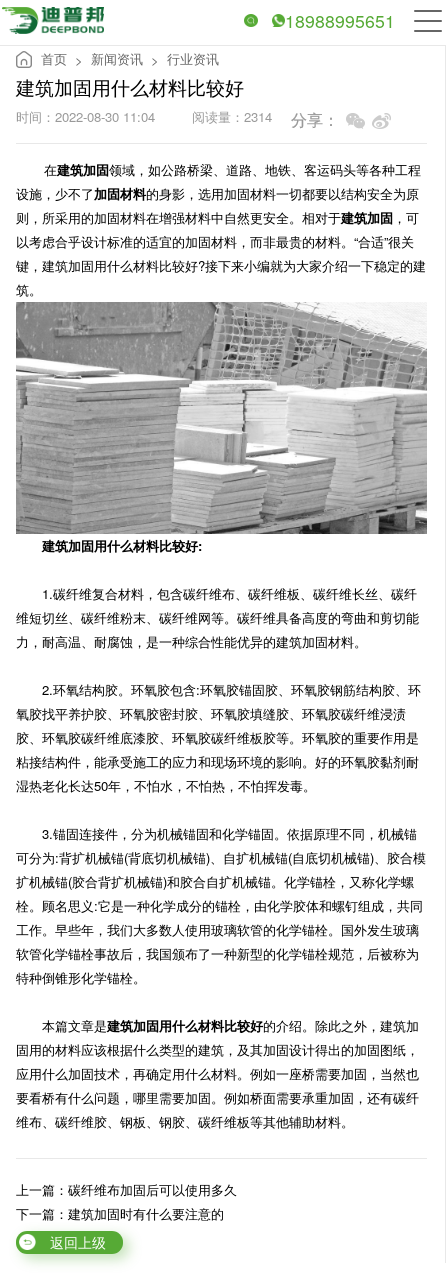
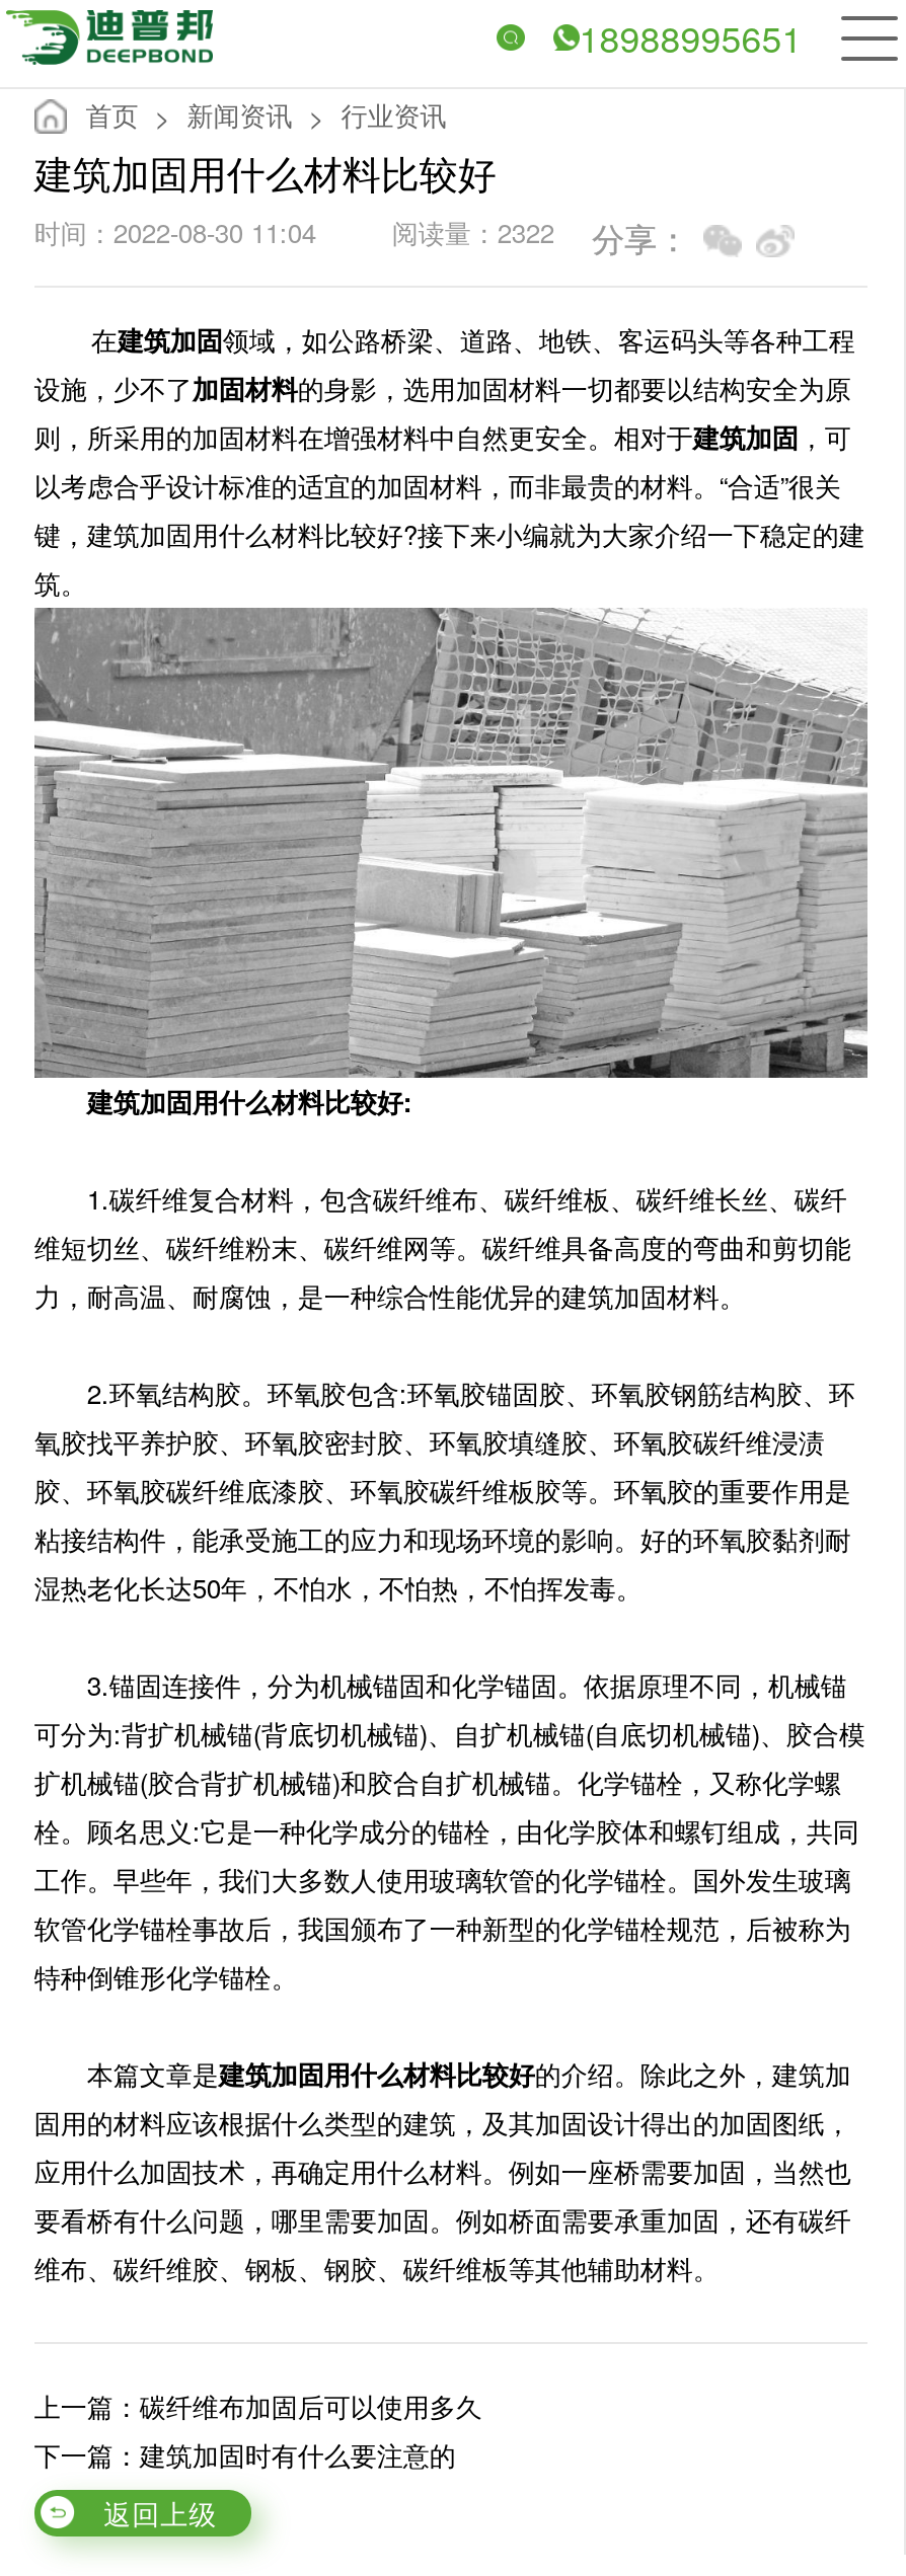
- 时间：2022-08-30 11:04 阅读量：2314 分享：
+ 时间：2022-08-30 11:04 阅读量：2322 分享：
